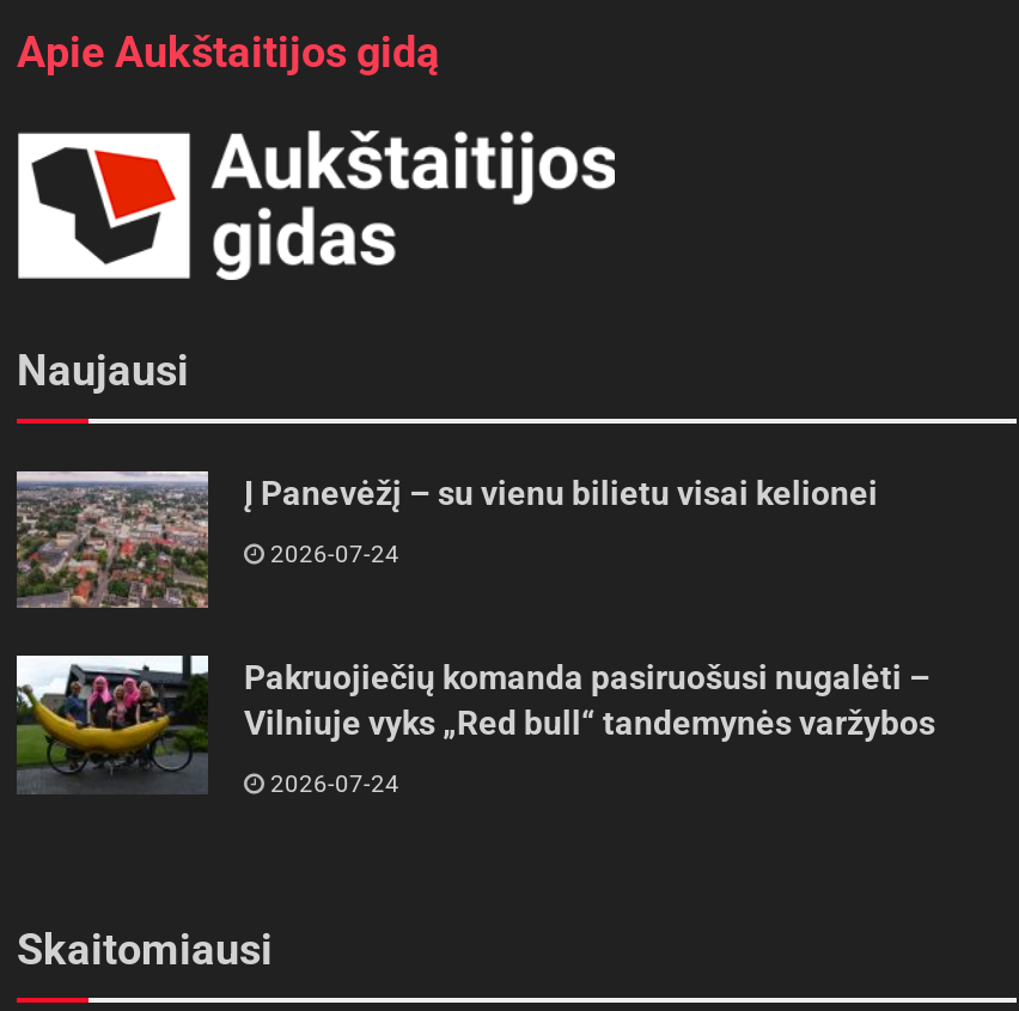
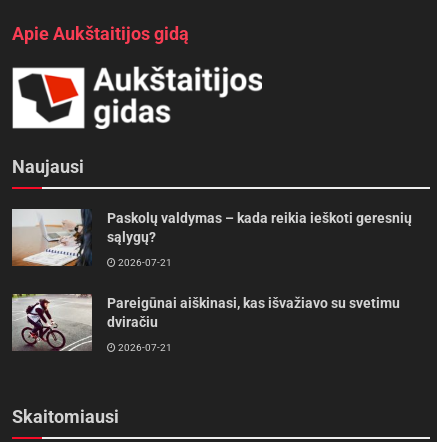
- [image]
- Į Panevėžį – su vienu bilietu visai kelionei
+ [image]
+ Paskolų valdymas – kada reikia ieškoti geresnių
+ sąlygų?

- 2026-07-24
+ 2026-07-21

- [image]
- Pakruojiečių komanda pasiruošusi nugalėti –
- Vilniuje vyks „Red bull“ tandemynės varžybos
+ [image]
+ Pareigūnai aiškinasi, kas išvažiavo su svetimu
+ dviračiu

- 2026-07-24
+ 2026-07-21
